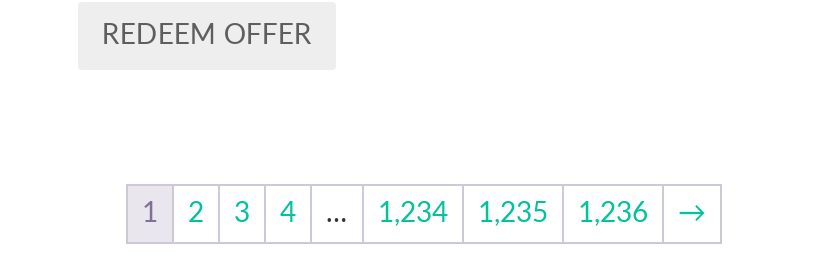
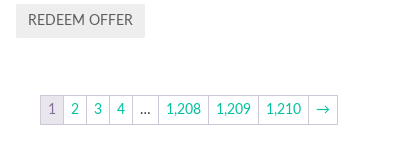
- 1,234
+ 1,208

- 1,235
+ 1,209

- 1,236
+ 1,210
